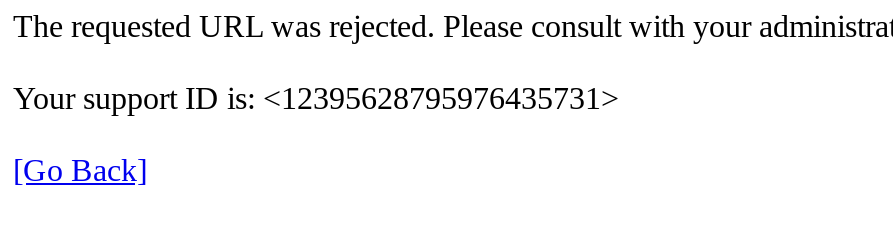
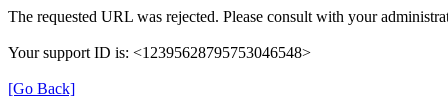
- Your support ID is: <12395628795976435731>
+ Your support ID is: <12395628795753046548>
